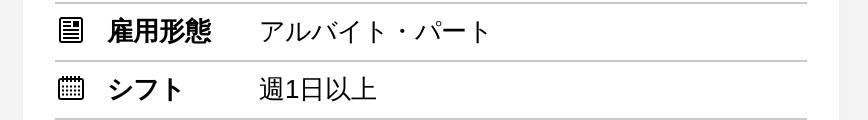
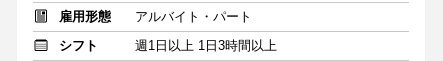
- 週1日以上
+ 週1日以上 1日3時間以上
